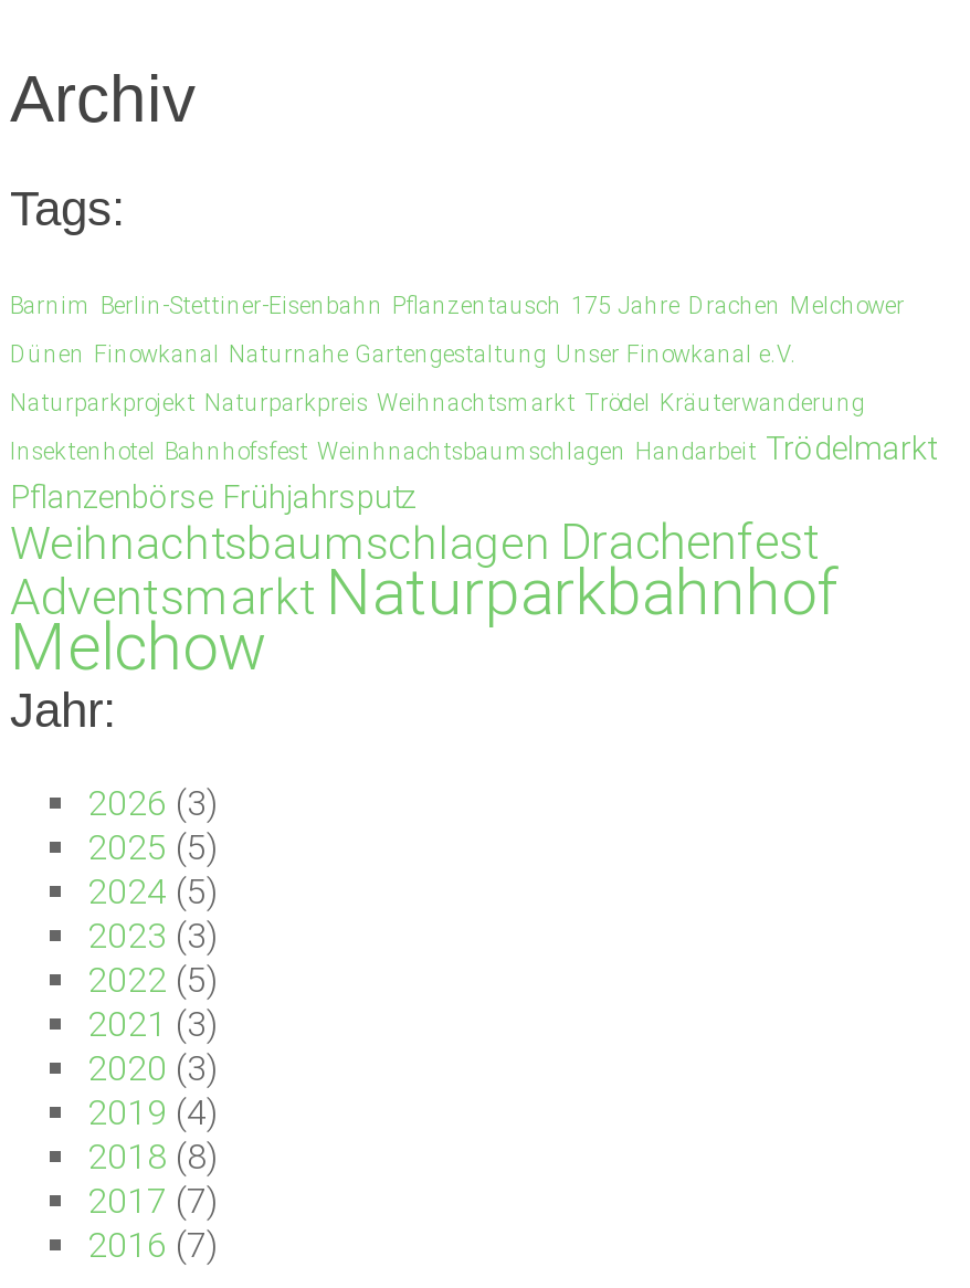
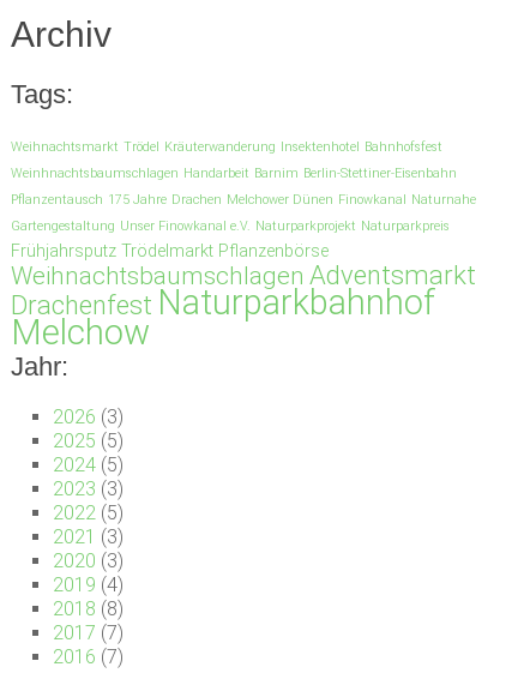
- Barnim Berlin-Stettiner-Eisenbahn Pflanzentausch 175 Jahre Drachen Melchower
- Dünen Finowkanal Naturnahe Gartengestaltung Unser Finowkanal e.V.
- Naturparkprojekt Naturparkpreis Weihnachtsmarkt Trödel Kräuterwanderung
- Insektenhotel Bahnhofsfest Weinhnachtsbaumschlagen Handarbeit Trödelmarkt
- Pflanzenbörse Frühjahrsputz
- Weihnachtsbaumschlagen Drachenfest
- Adventsmarkt Naturparkbahnhof
+ Weihnachtsmarkt Trödel Kräuterwanderung Insektenhotel Bahnhofsfest
+ Weinhnachtsbaumschlagen Handarbeit Barnim Berlin-Stettiner-Eisenbahn
+ Pflanzentausch 175 Jahre Drachen Melchower Dünen Finowkanal Naturnahe
+ Gartengestaltung Unser Finowkanal e.V. Naturparkprojekt Naturparkpreis
+ Frühjahrsputz Trödelmarkt Pflanzenbörse
+ Weihnachtsbaumschlagen Adventsmarkt
+ Drachenfest Naturparkbahnhof
